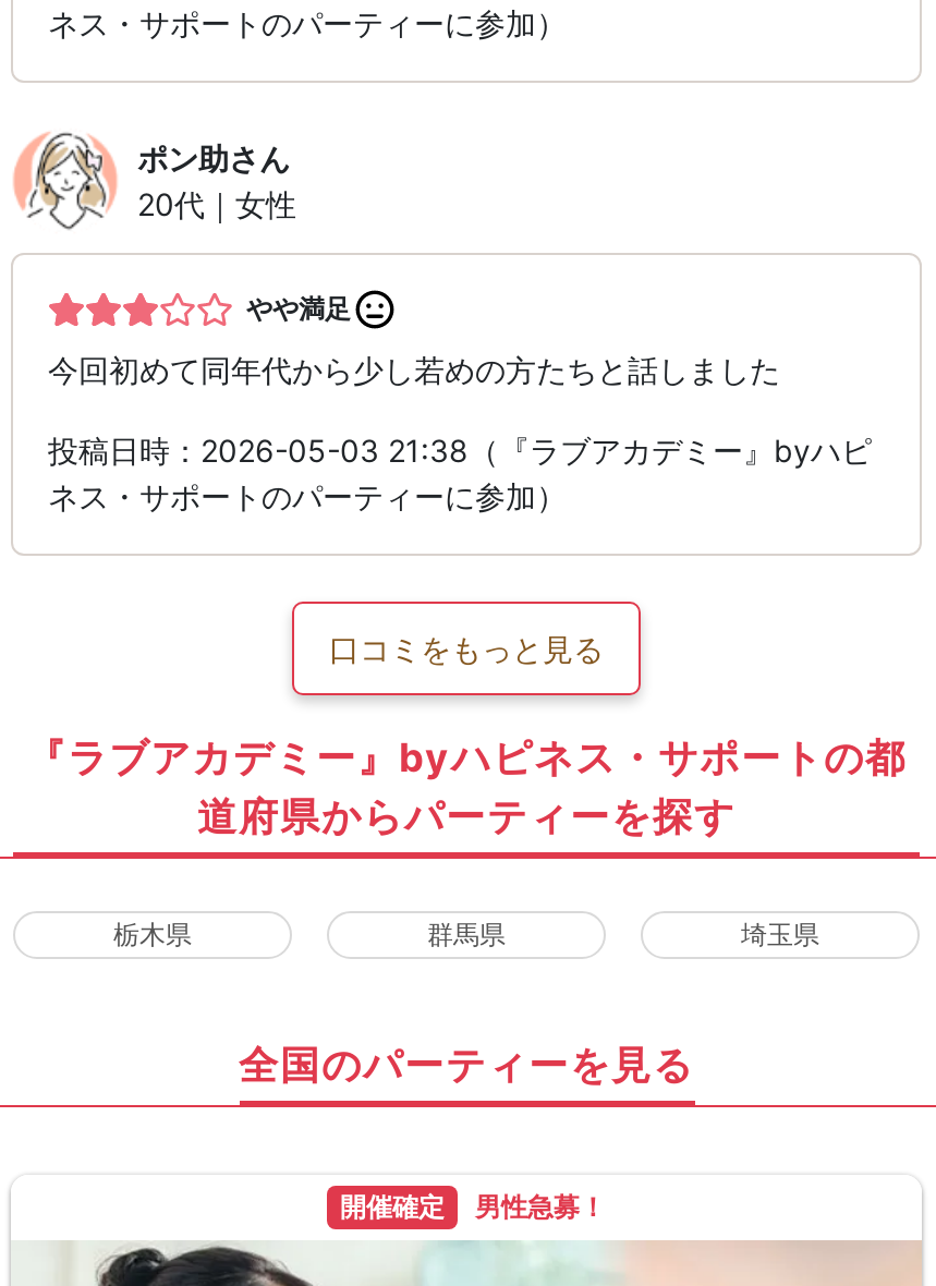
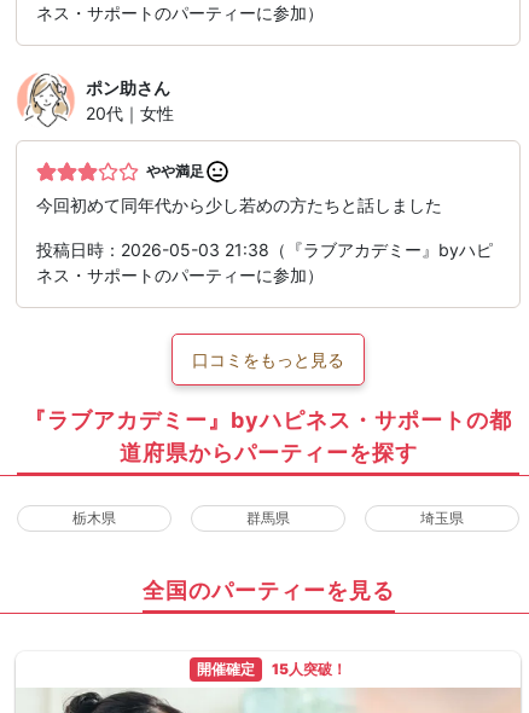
- 男性急募！
+ 15人突破！
